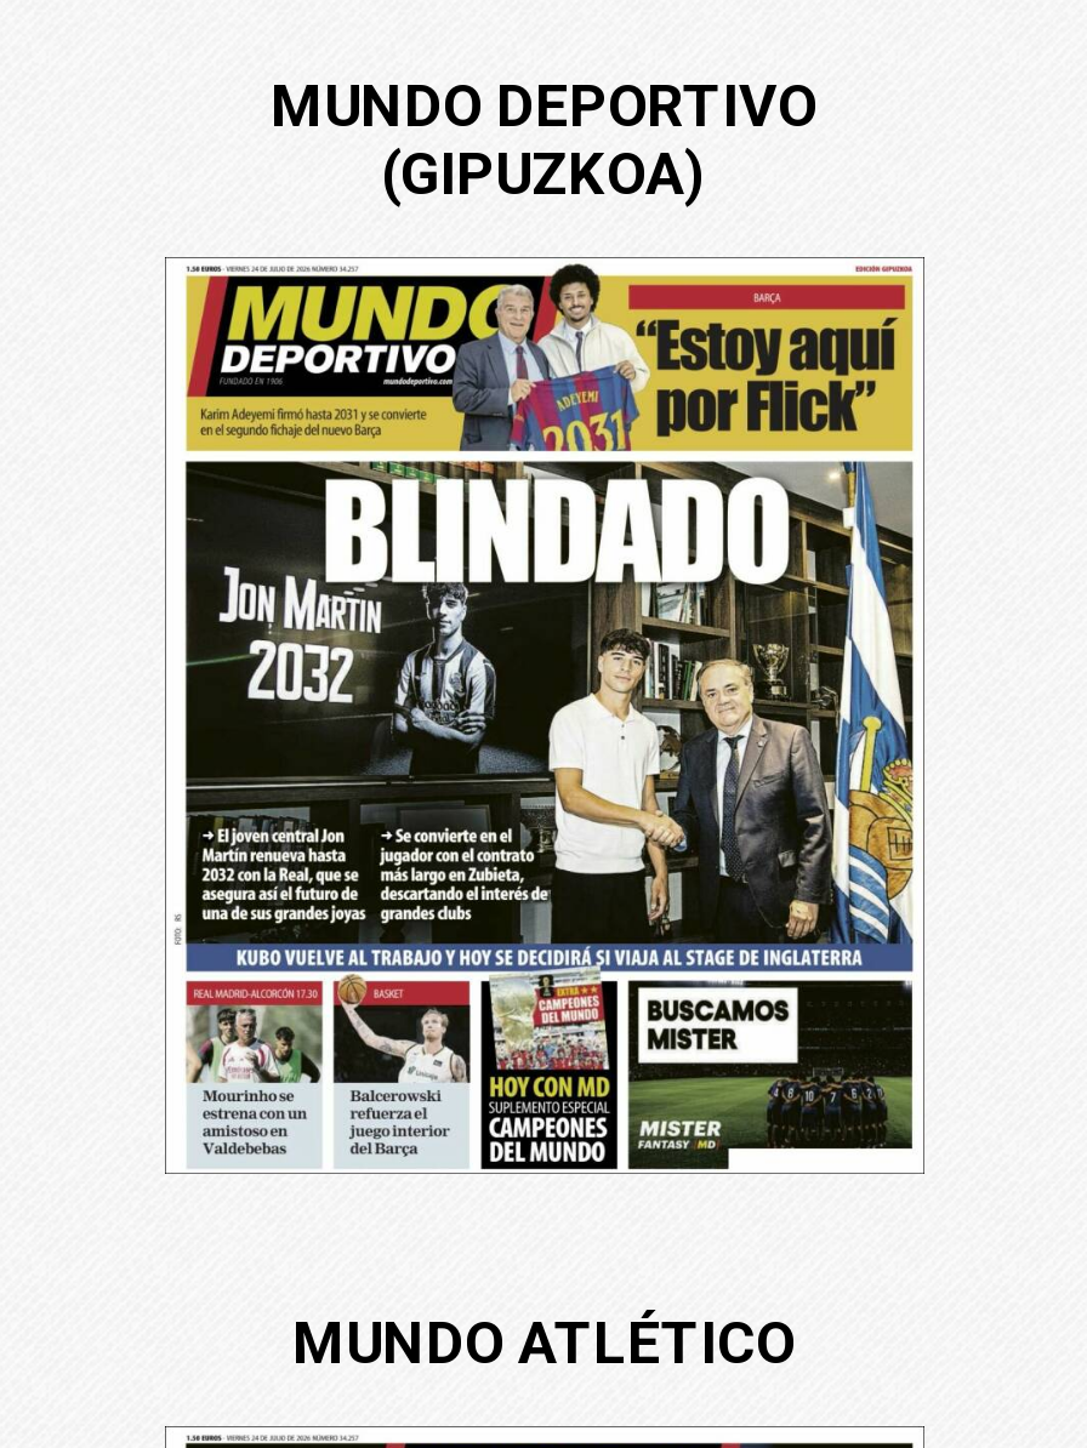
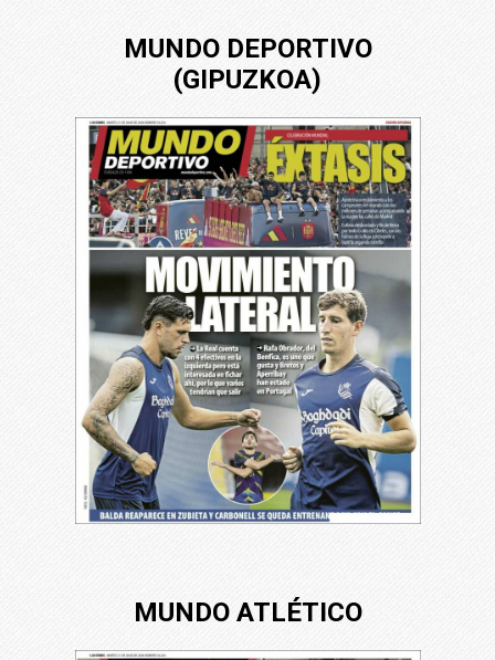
- [image]
+ [image]
